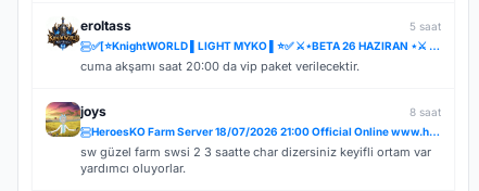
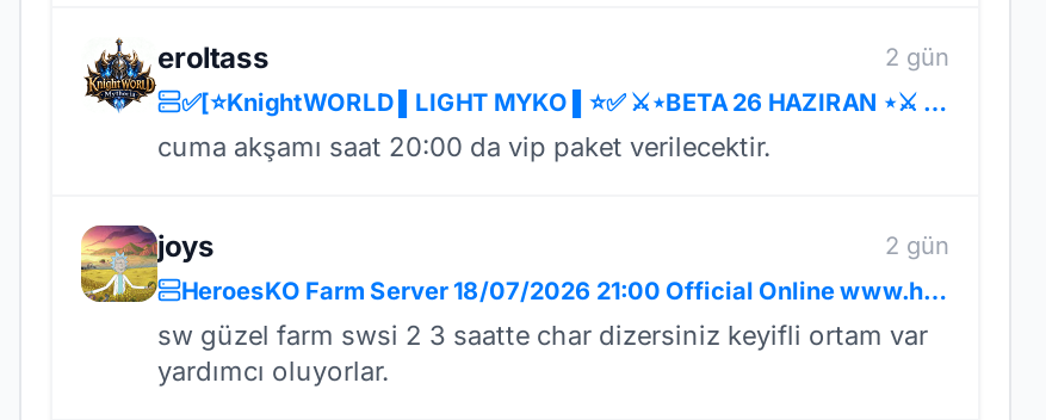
- 5 saat
+ 2 gün

- 8 saat
+ 2 gün
